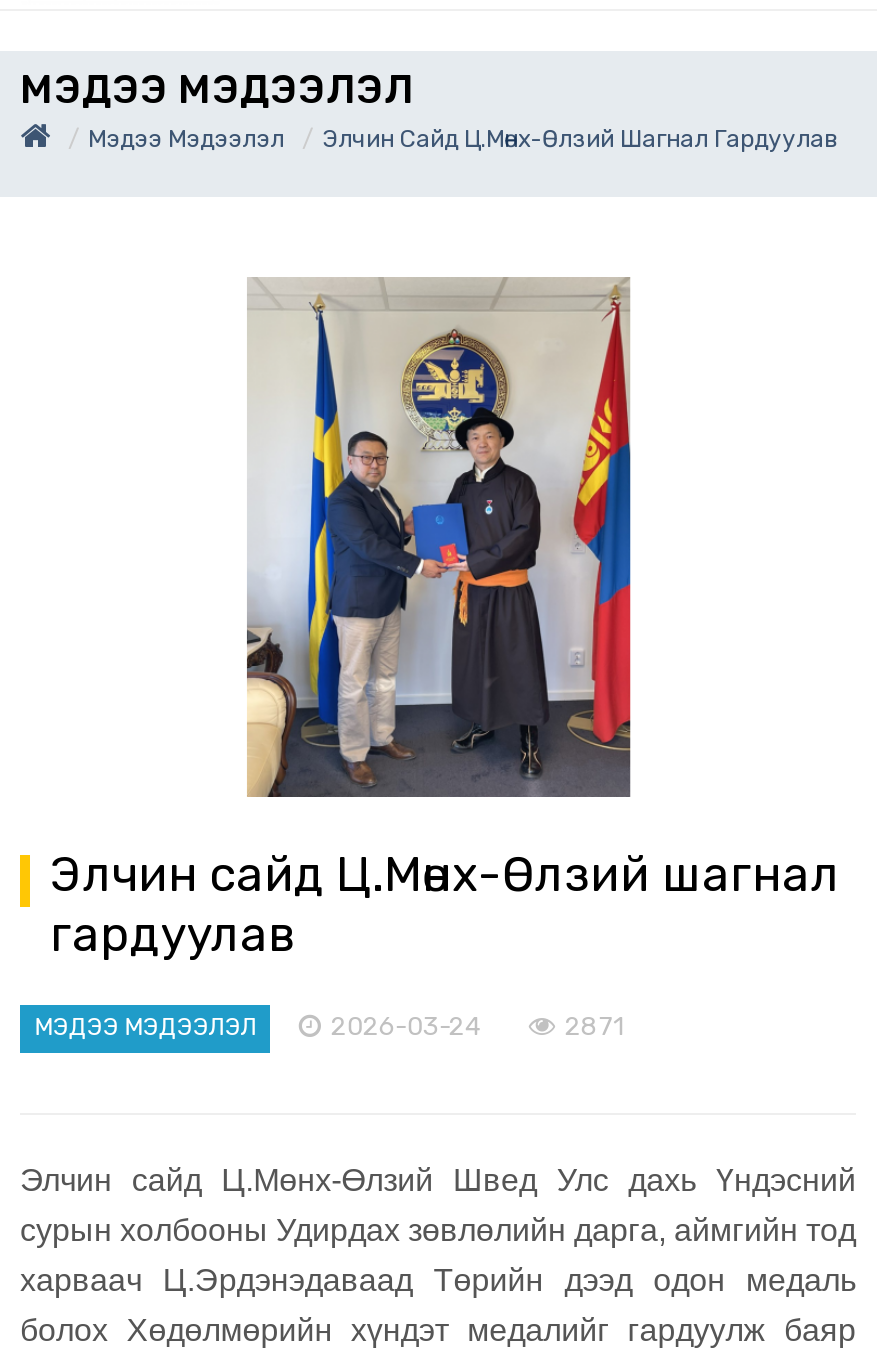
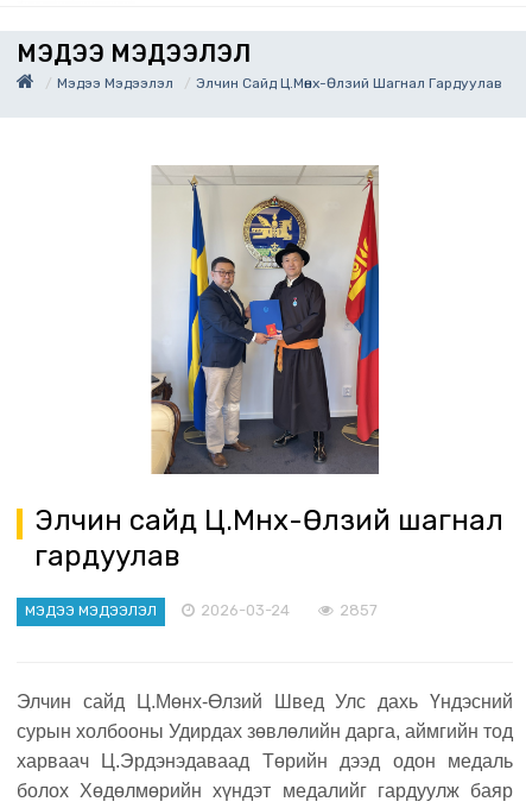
- 2871
+ 2857
